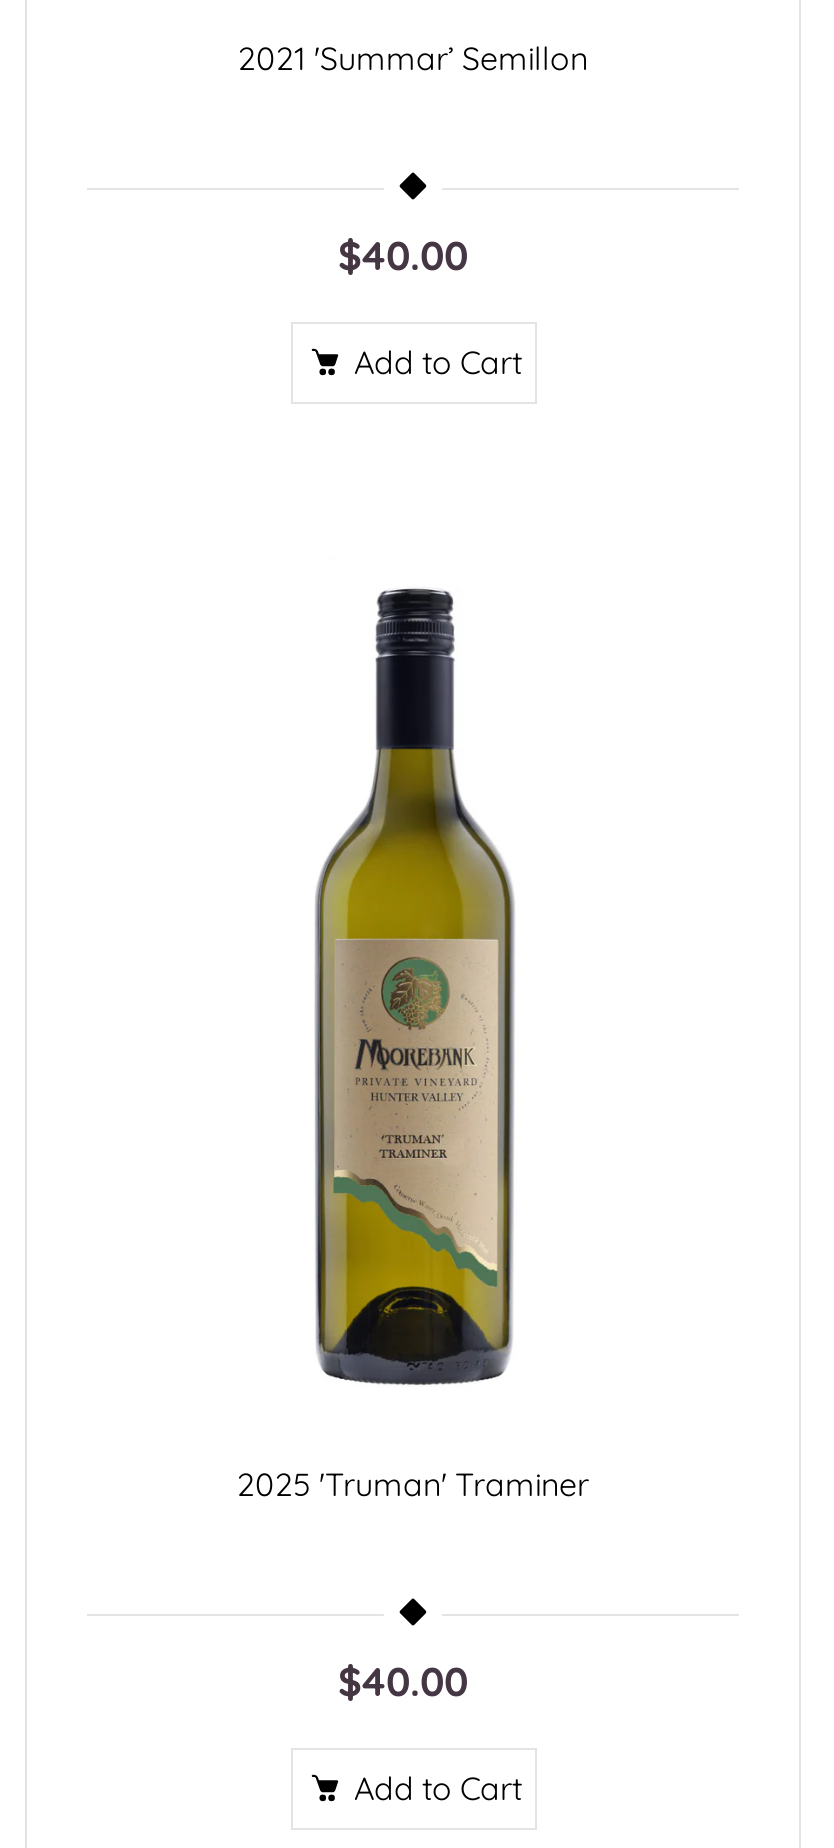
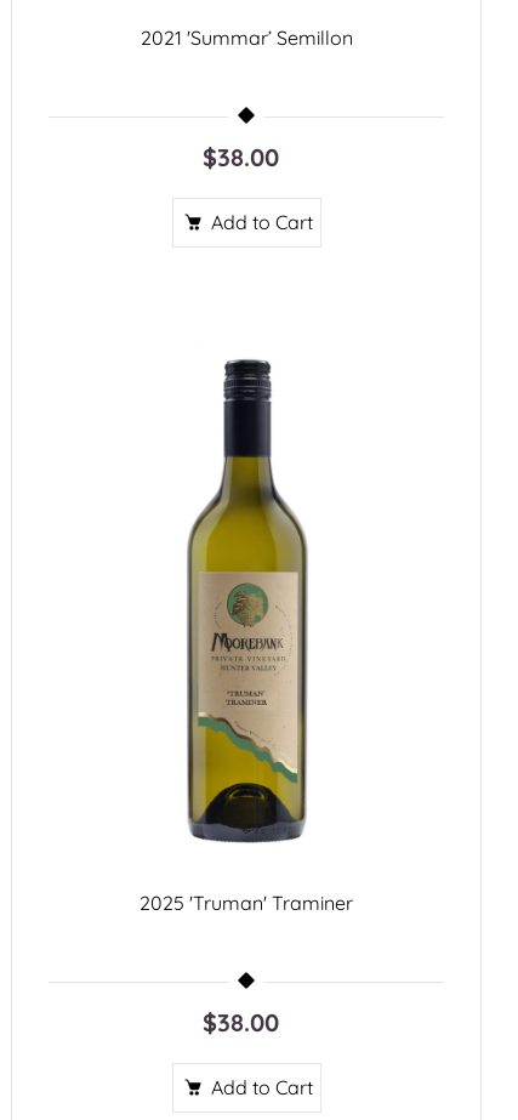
- $40.00
+ $38.00

- $40.00
+ $38.00
